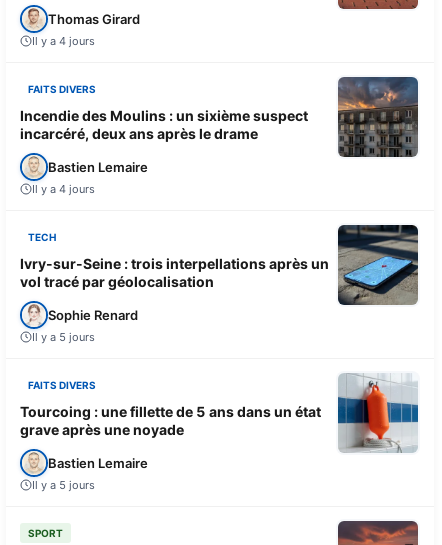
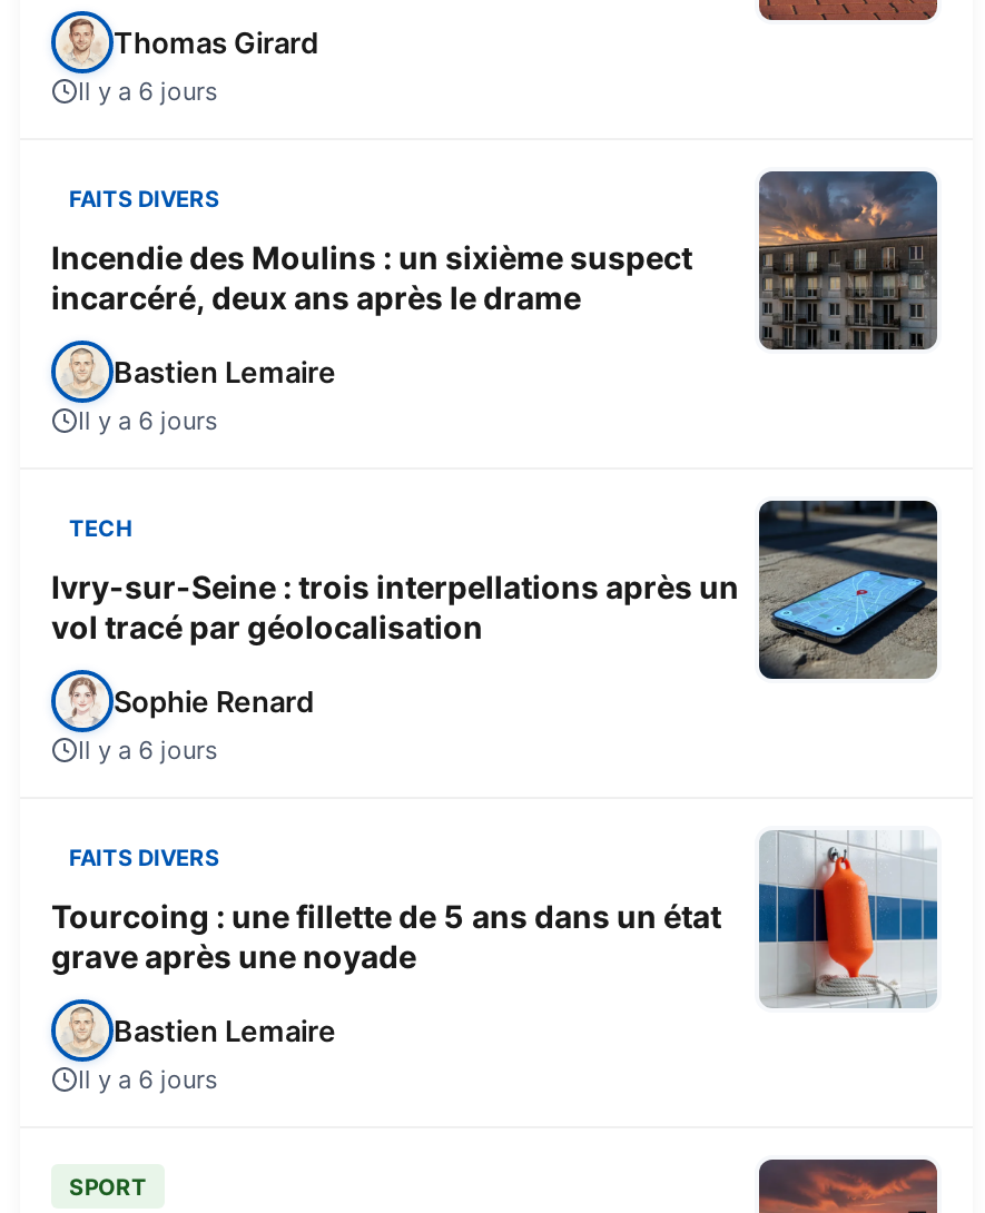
- Il y a 4 jours
+ Il y a 6 jours

- Il y a 4 jours
+ Il y a 6 jours

- Il y a 5 jours
+ Il y a 6 jours

- Il y a 5 jours
+ Il y a 6 jours
